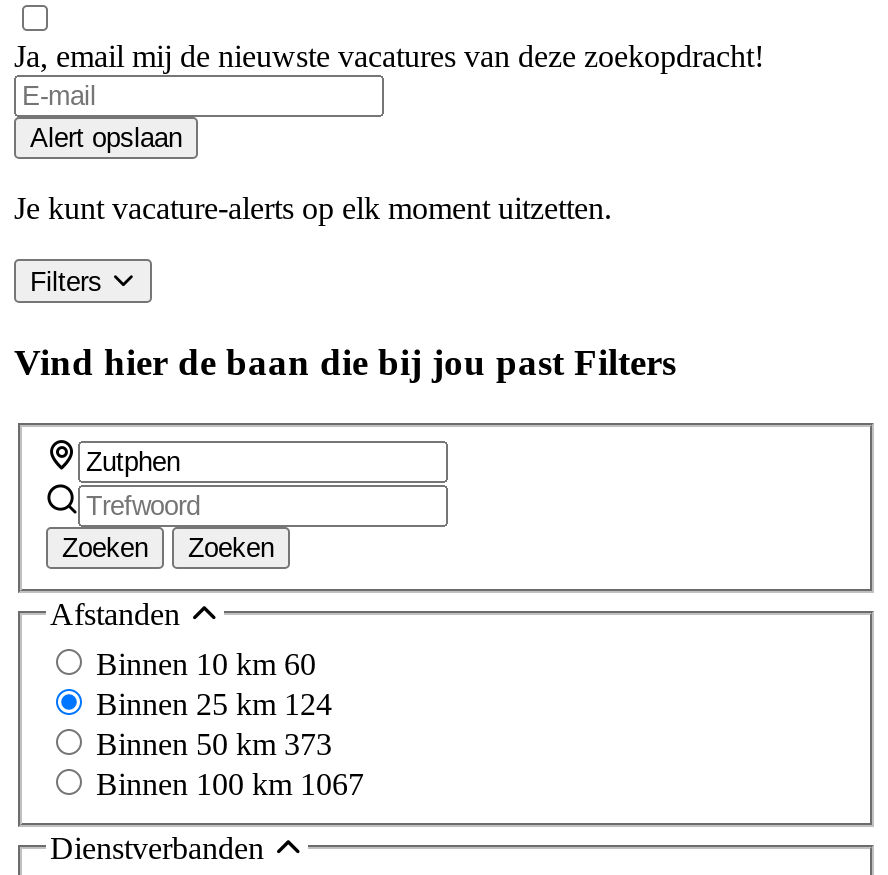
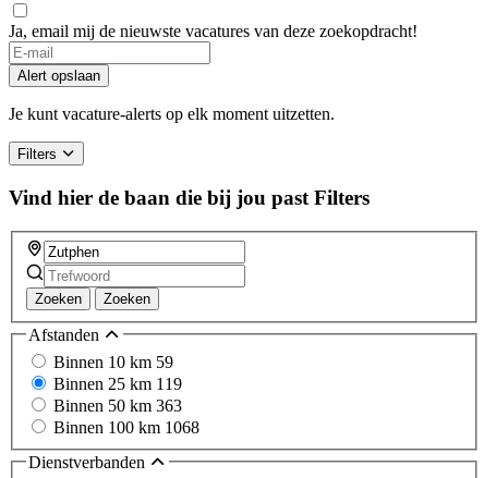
- Binnen 10 km 60
+ Binnen 10 km 59

- Binnen 25 km 124
+ Binnen 25 km 119

- Binnen 50 km 373
+ Binnen 50 km 363

- Binnen 100 km 1067
+ Binnen 100 km 1068
